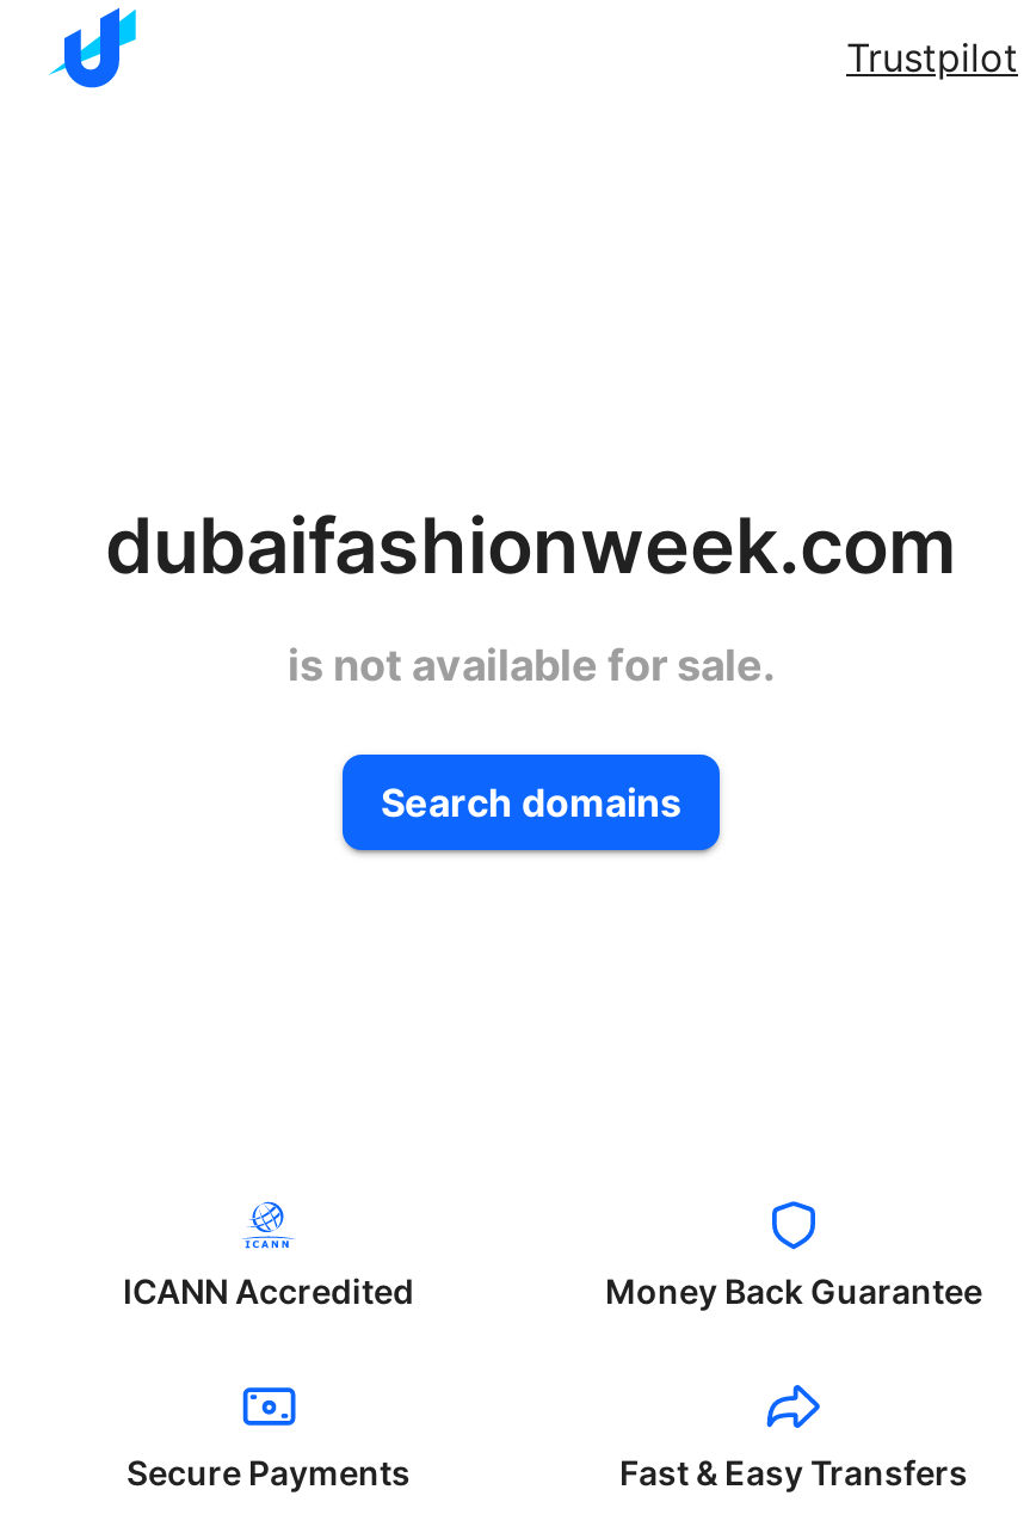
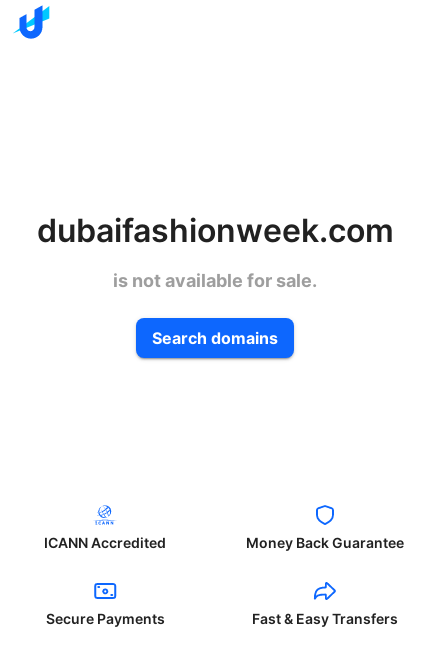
- Trustpilot
